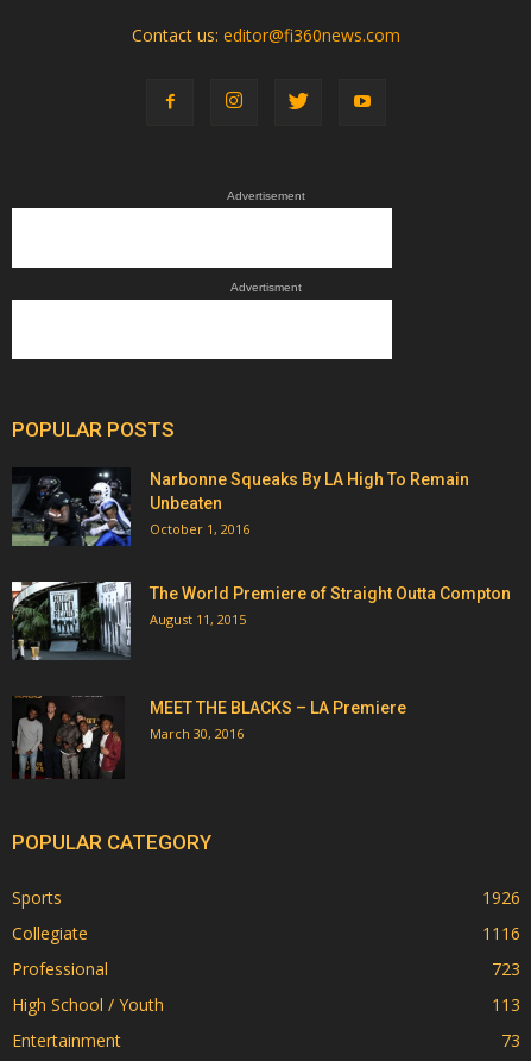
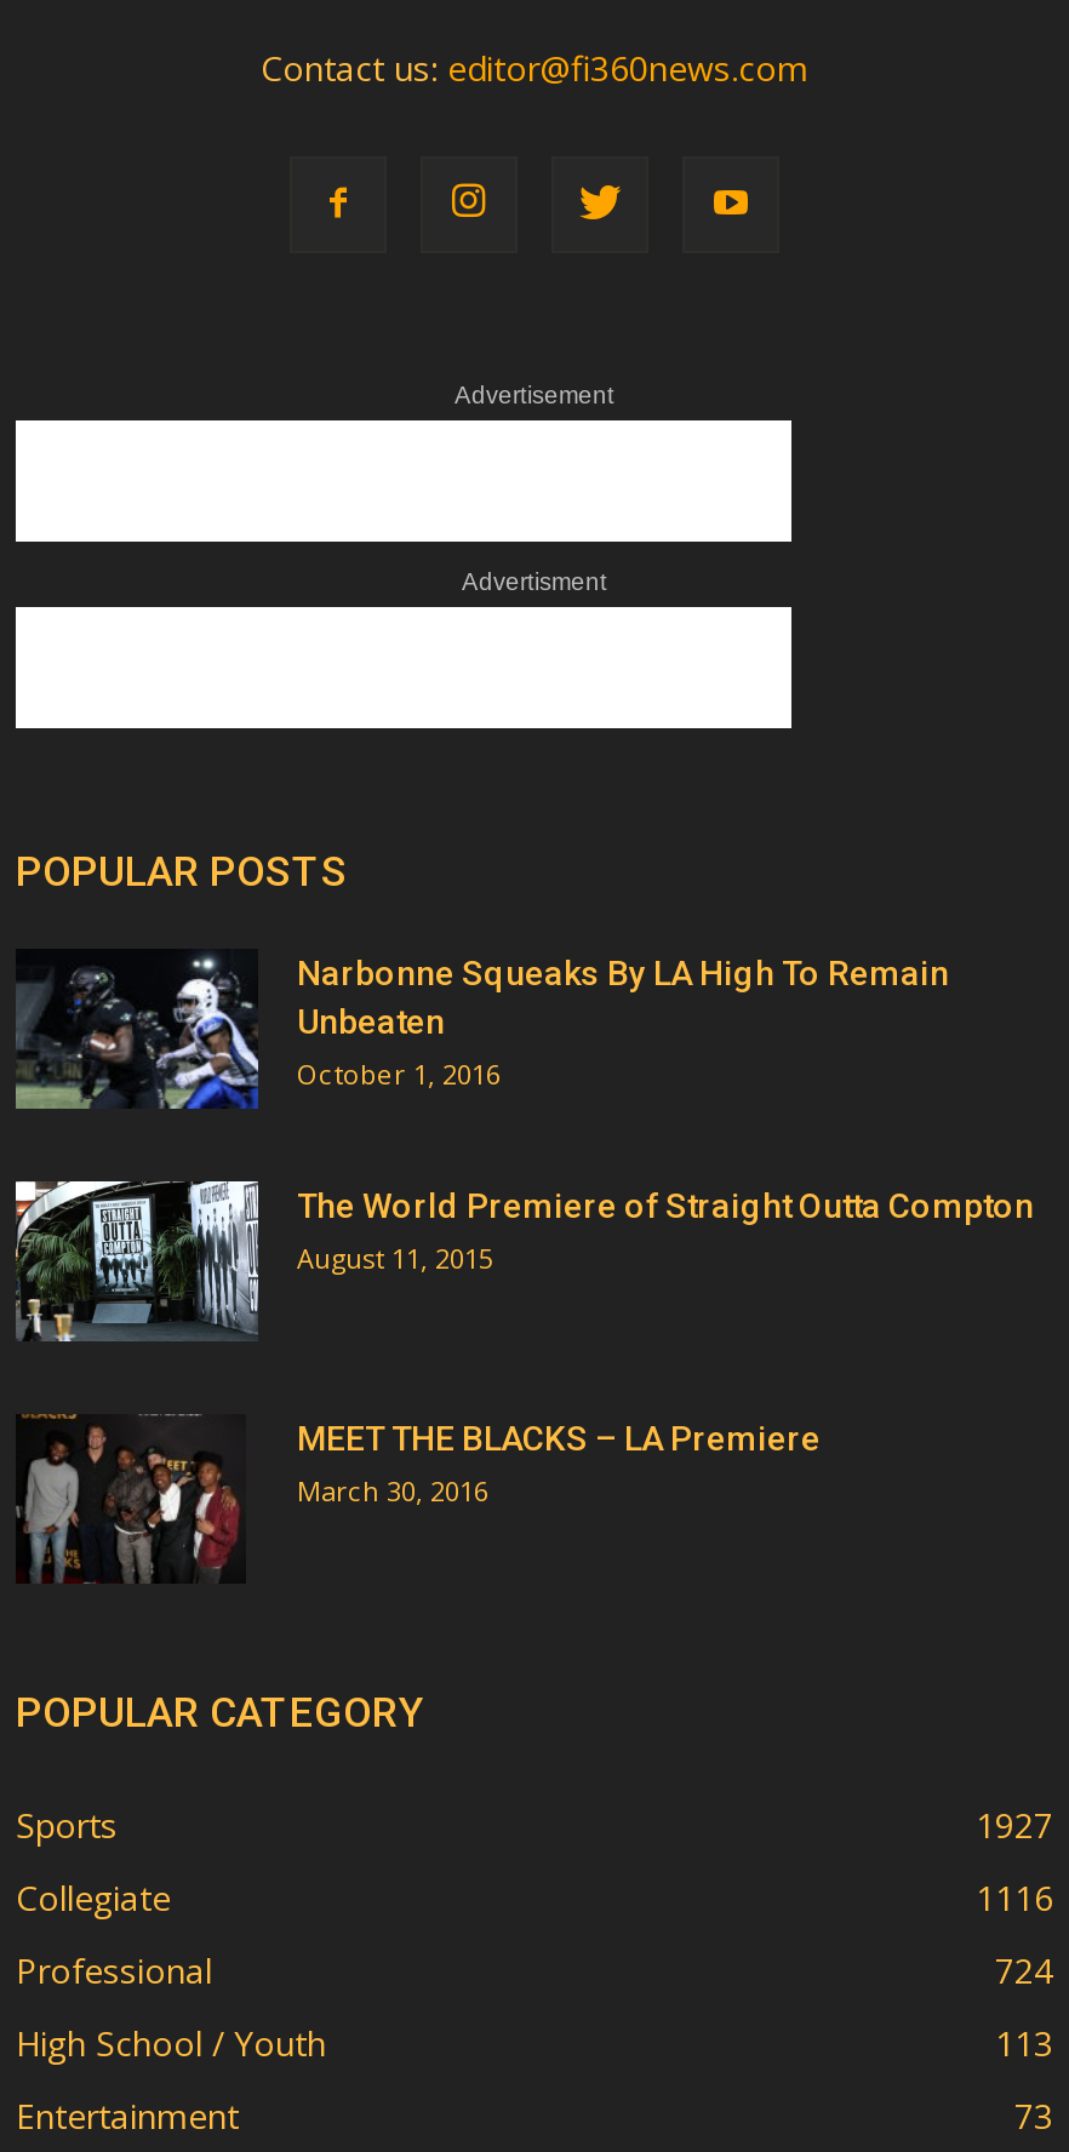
- 1926
+ 1927

- 723
+ 724
